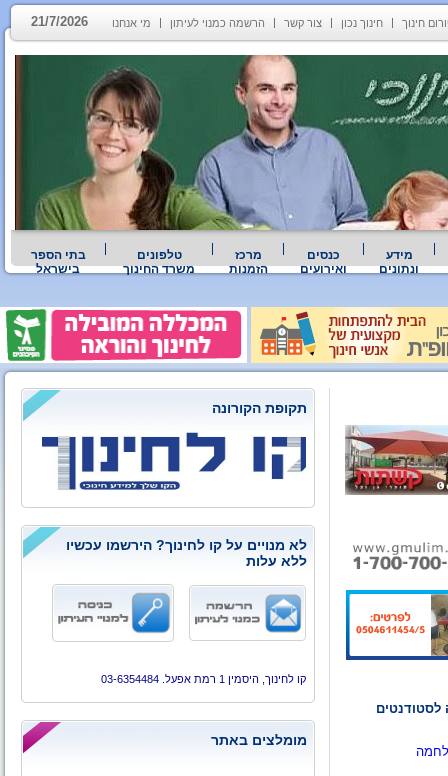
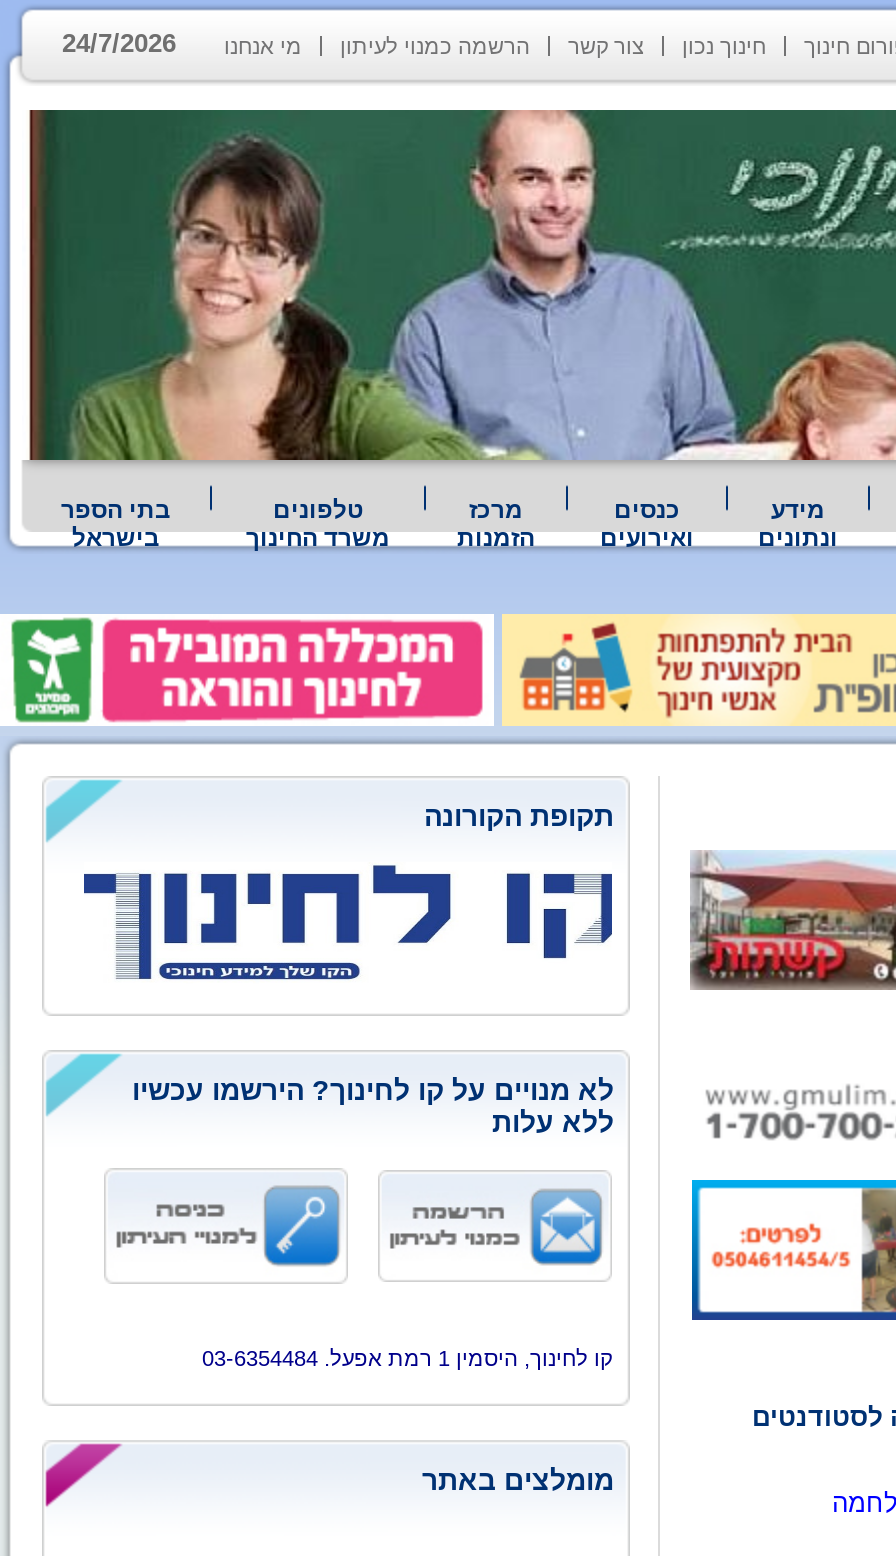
- 21/7/2026
+ 24/7/2026
